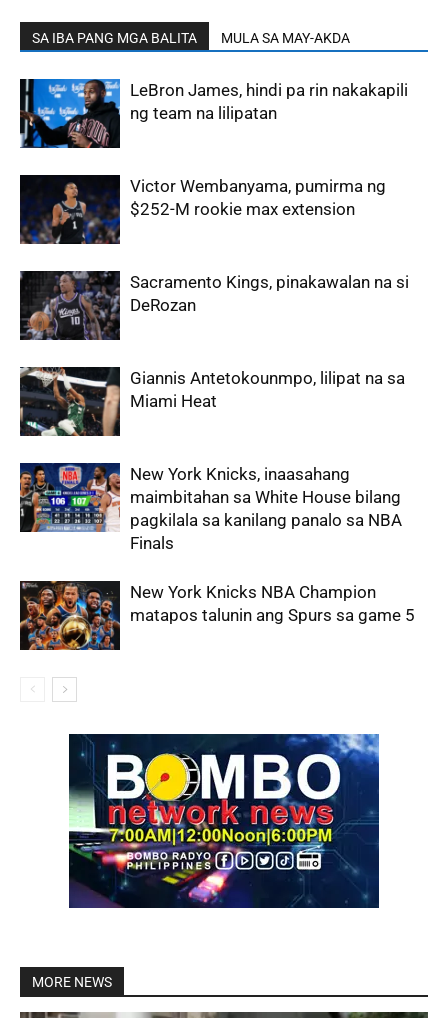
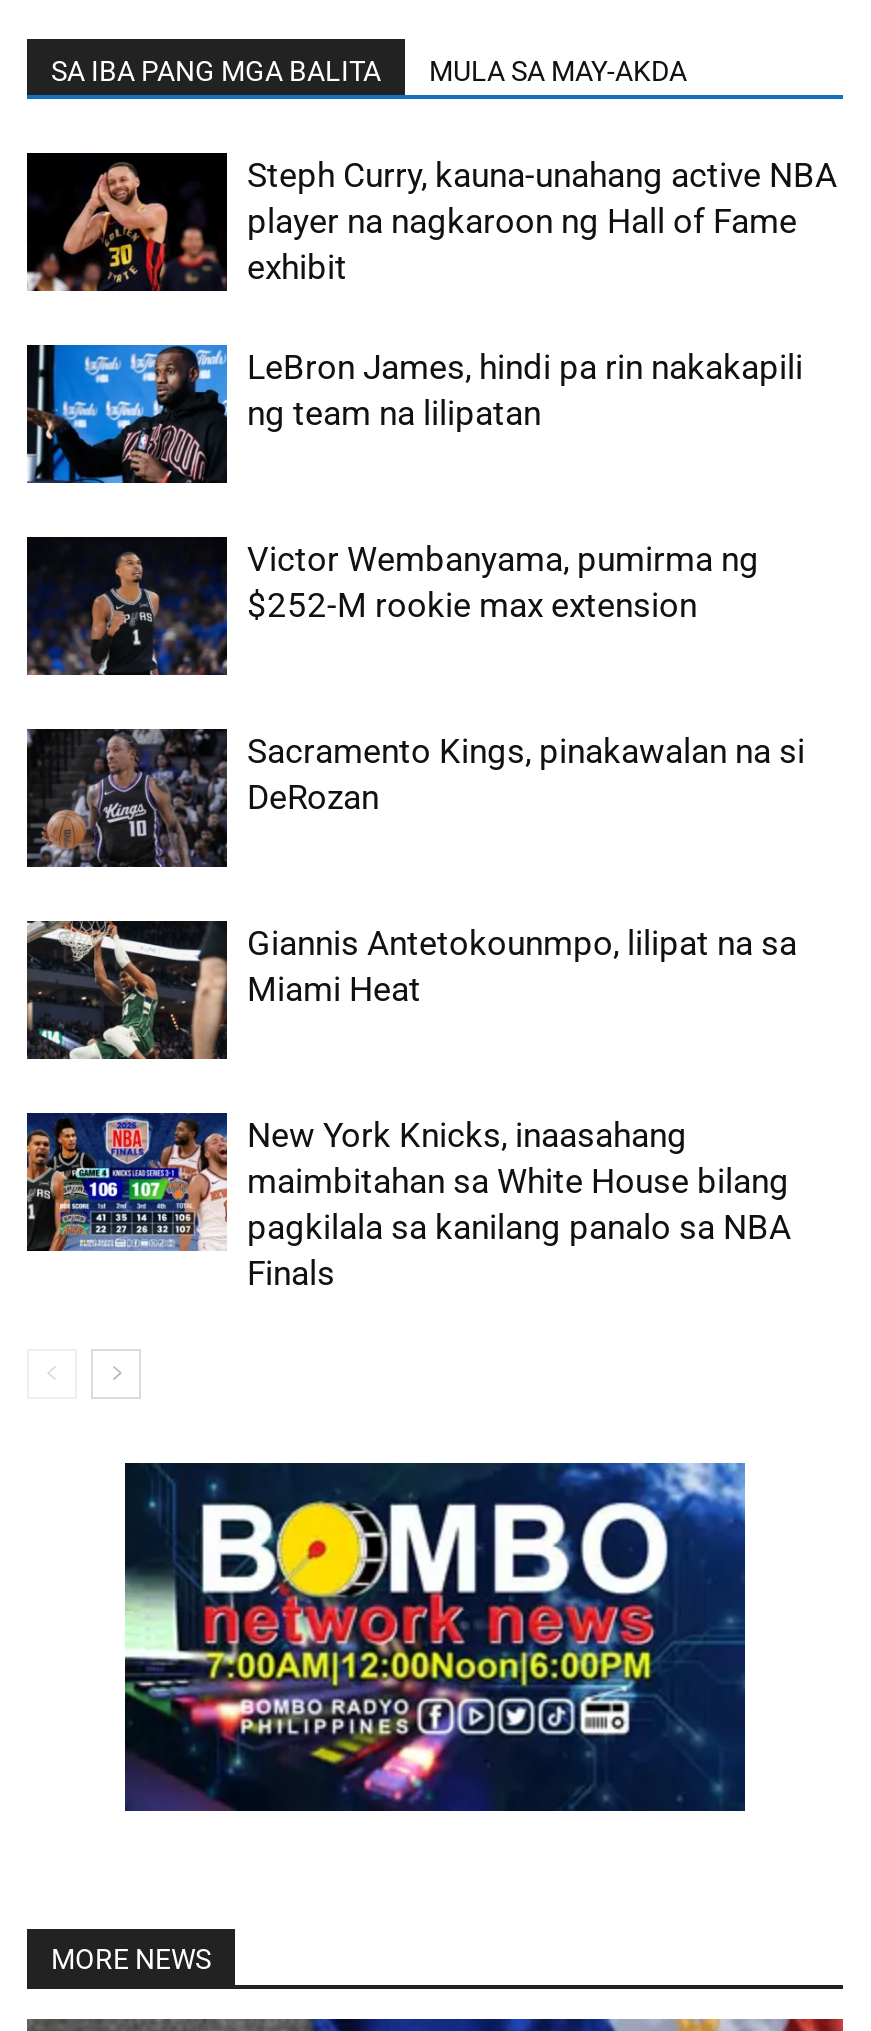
+ [image]
+ Steph Curry, kauna-unahang active NBA
+ player na nagkaroon ng Hall of Fame
+ exhibit

moved down: [image] | LeBron James, hindi pa rin nakakapili | ng team na lilipatan | ... | pagkilala sa kanilang panalo sa NBA | Finals

- [image]
- New York Knicks NBA Champion
- matapos talunin ang Spurs sa game 5
